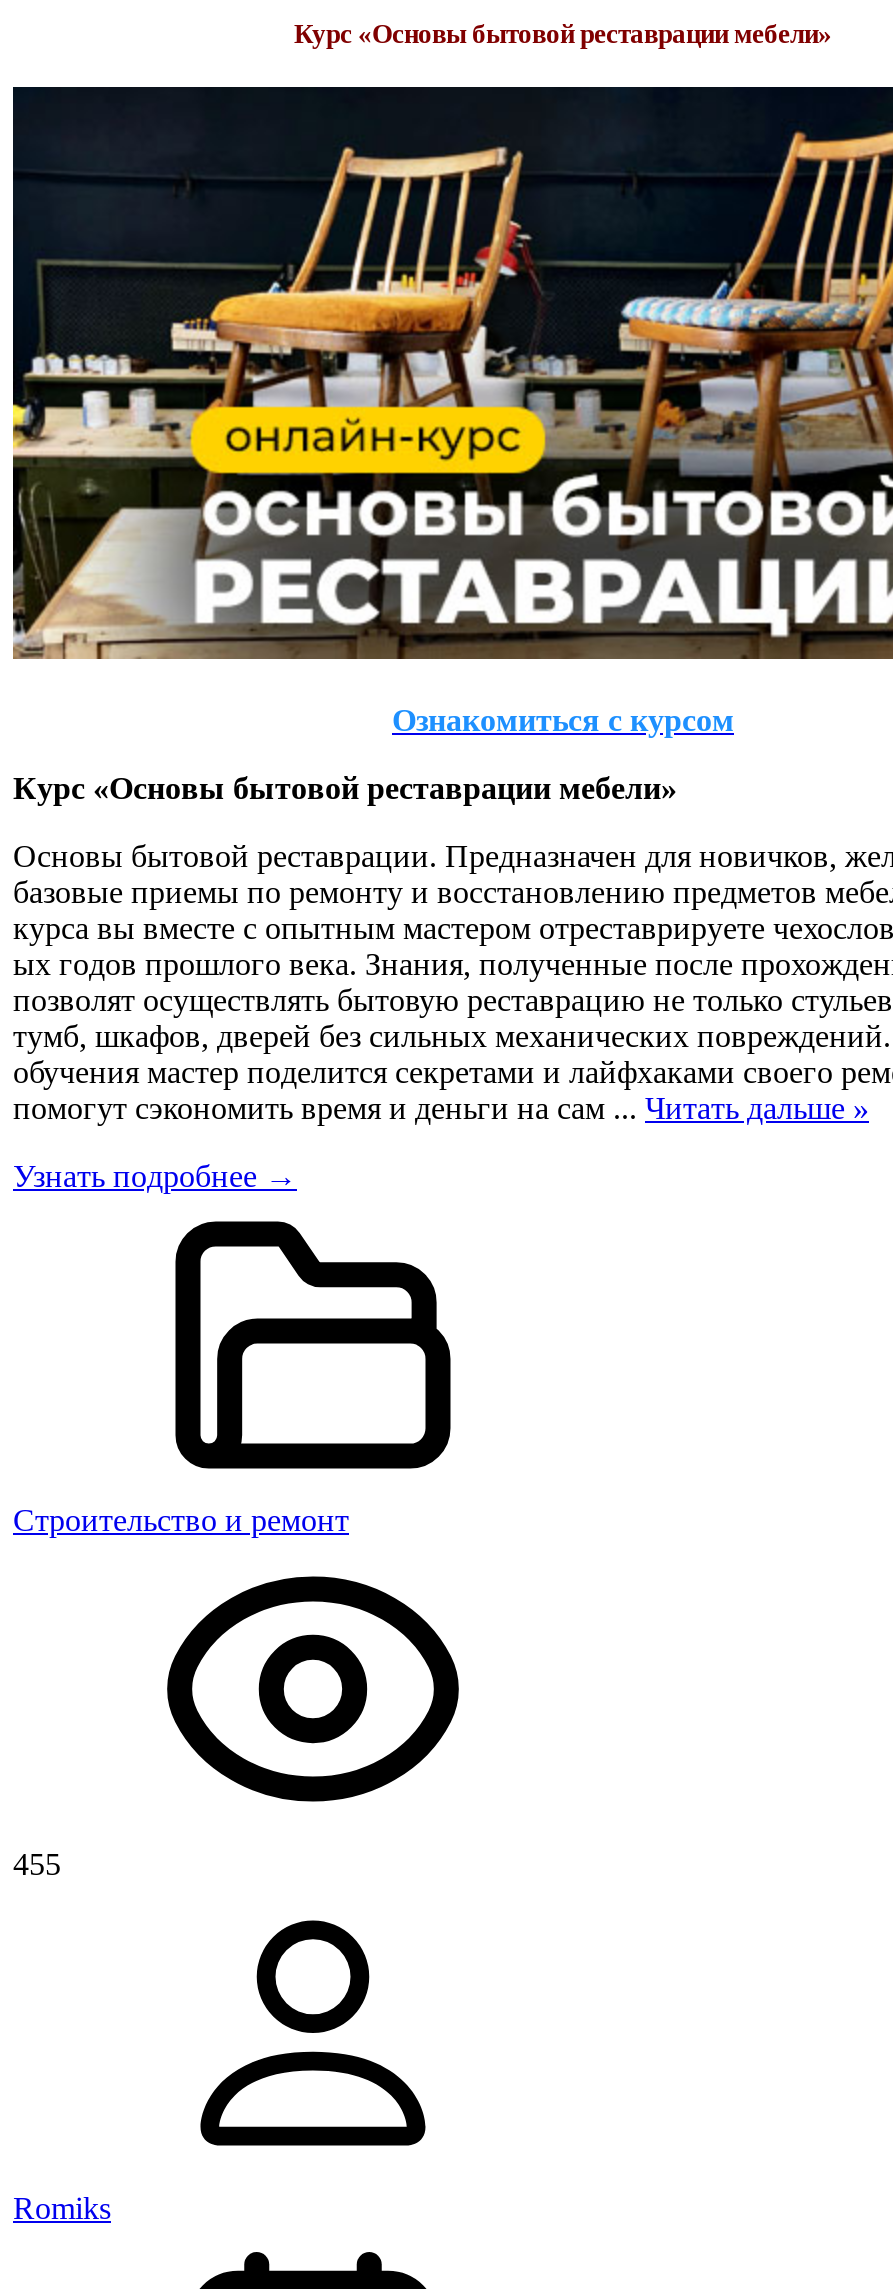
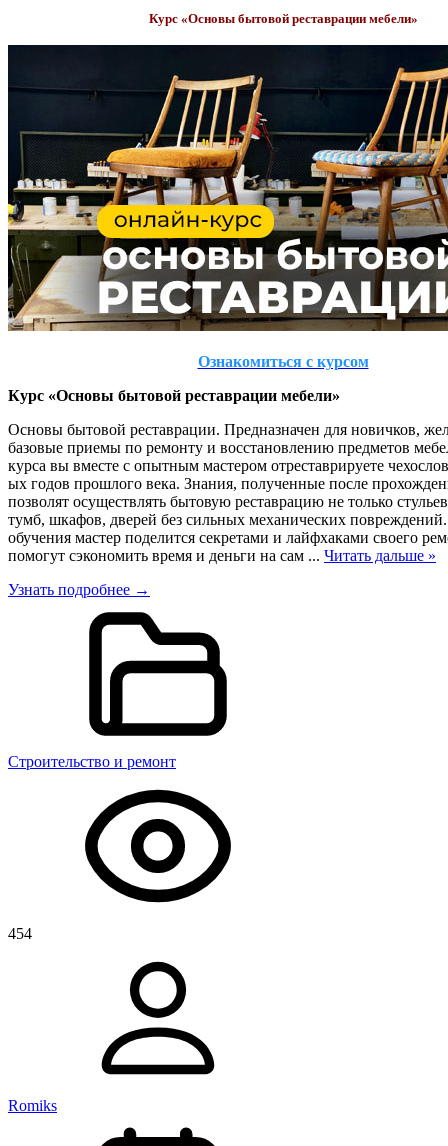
- 455
+ 454
